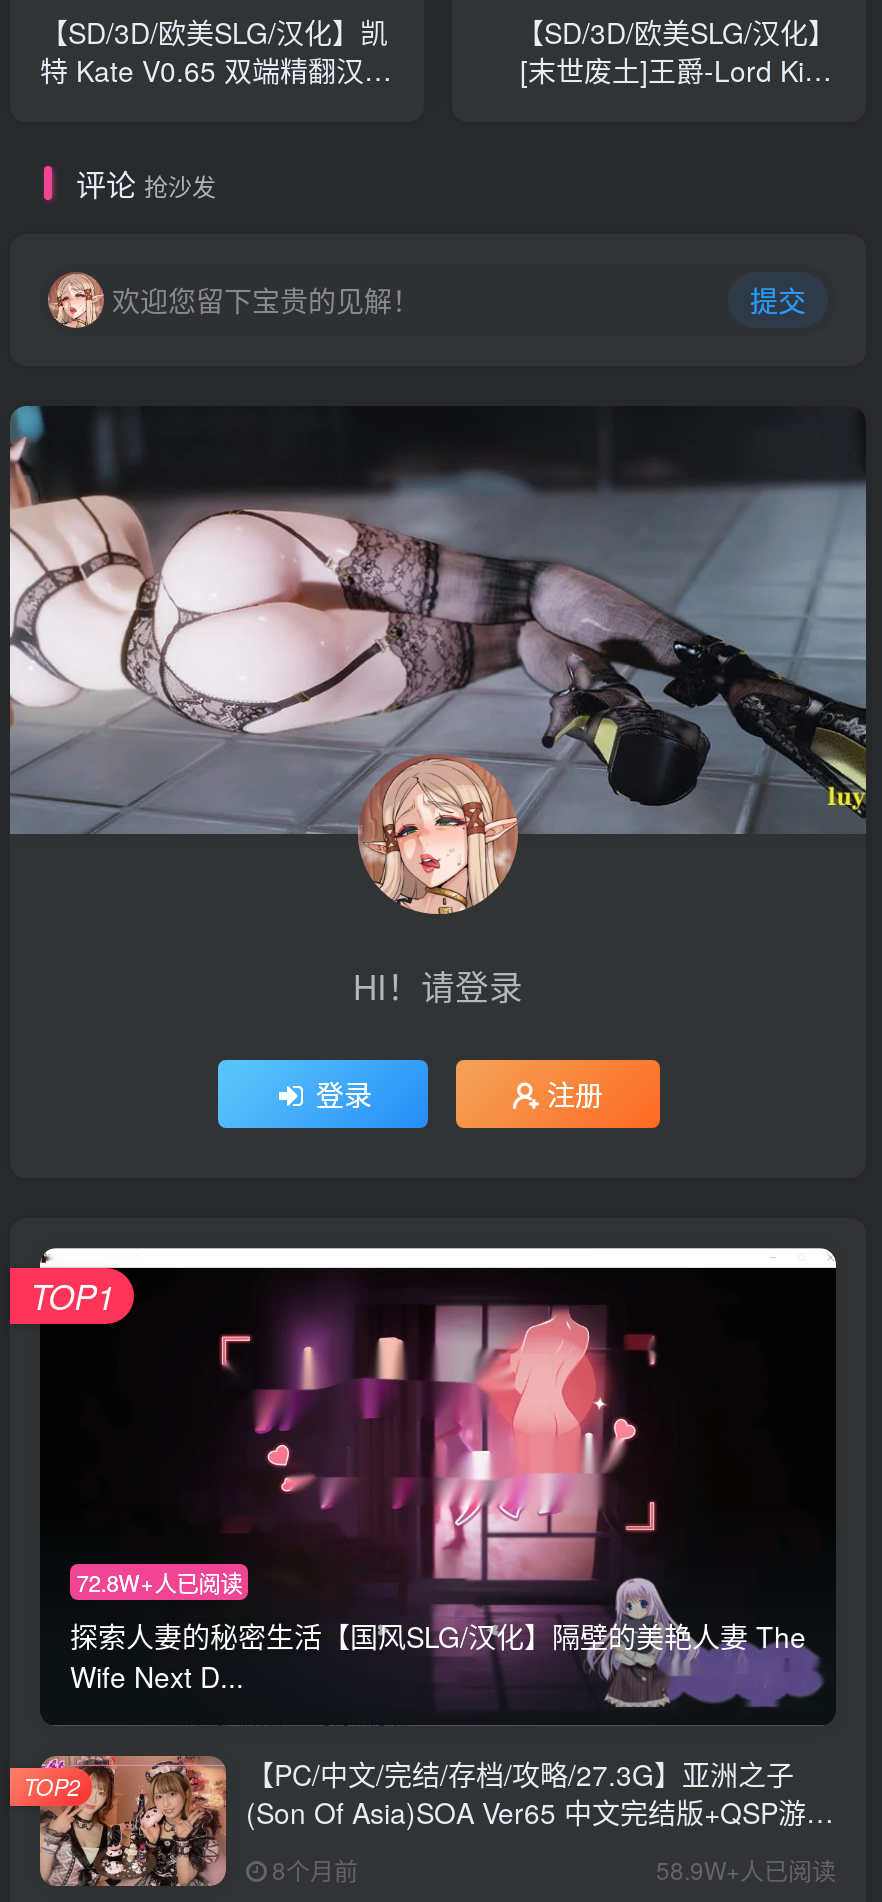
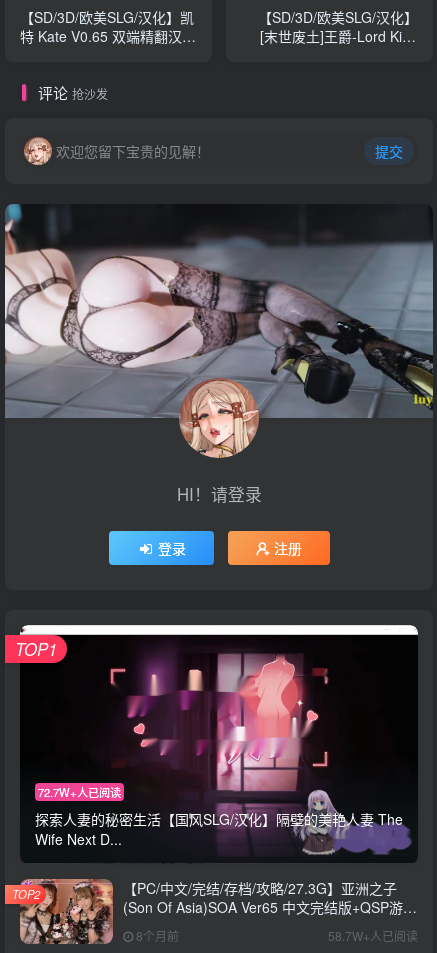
- 72.8W+人已阅读
+ 72.7W+人已阅读

- 58.9W+人已阅读
+ 58.7W+人已阅读
